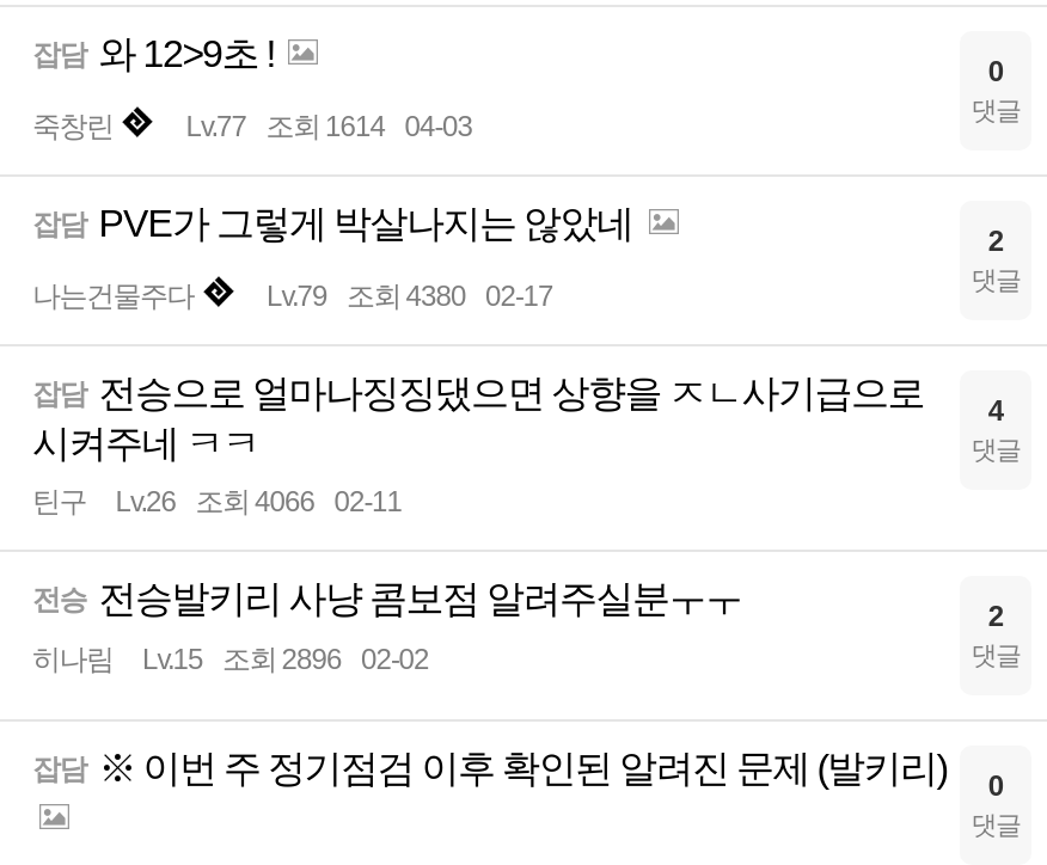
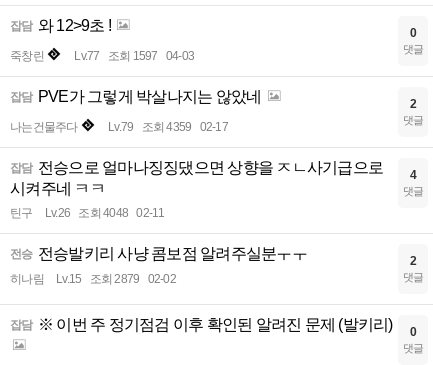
- Lv.77 조회 1614 04-03
+ Lv.77 조회 1597 04-03

- Lv.79 조회 4380 02-17
+ Lv.79 조회 4359 02-17

- 틴구 Lv.26 조회 4066 02-11
+ 틴구 Lv.26 조회 4048 02-11

- 히나림 Lv.15 조회 2896 02-02
+ 히나림 Lv.15 조회 2879 02-02
